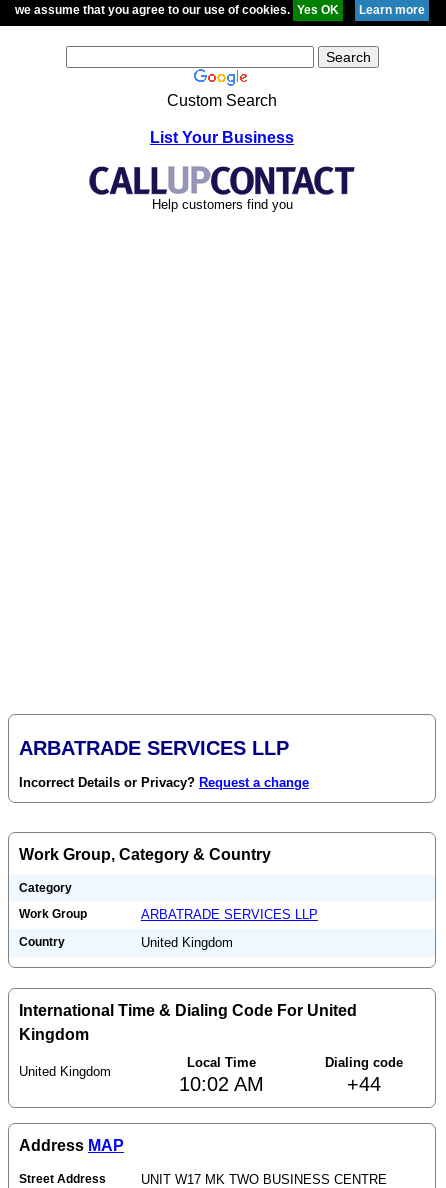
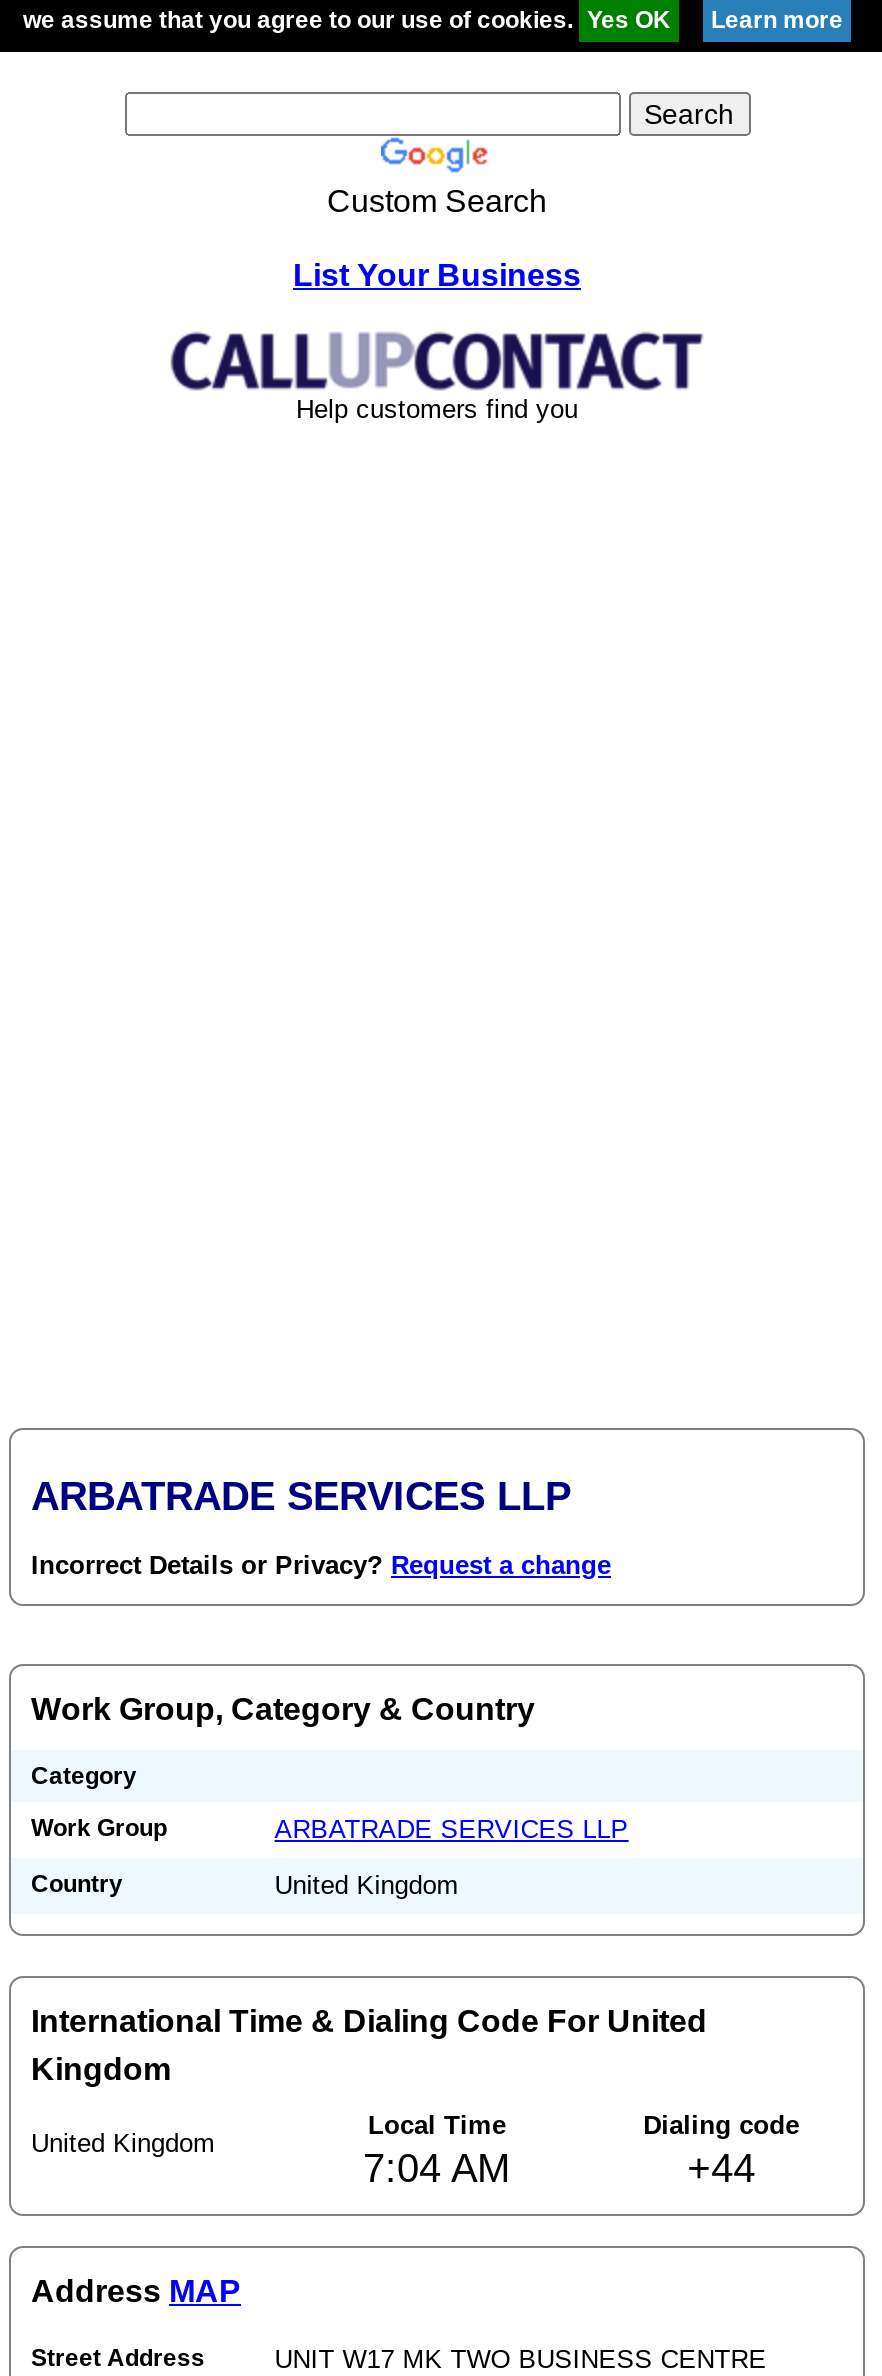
- 10:02 AM
+ 7:04 AM
